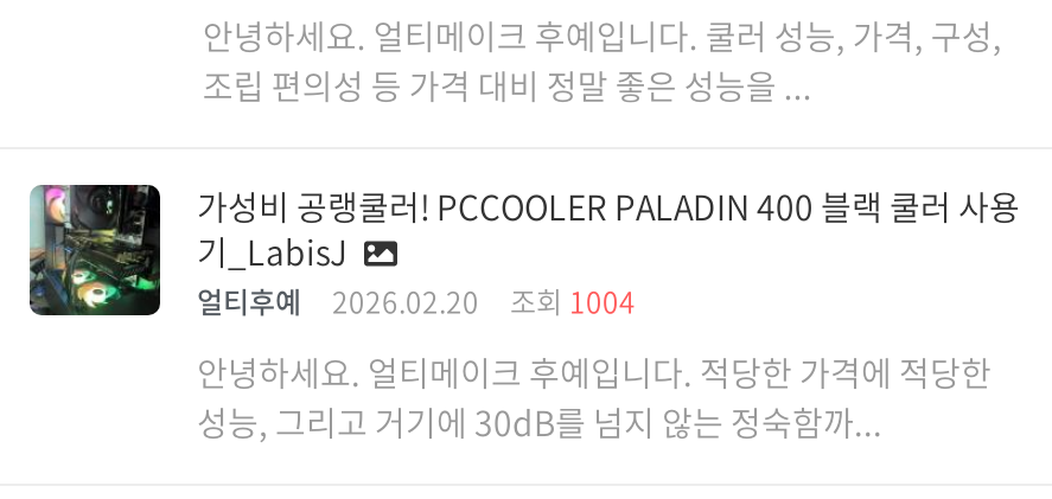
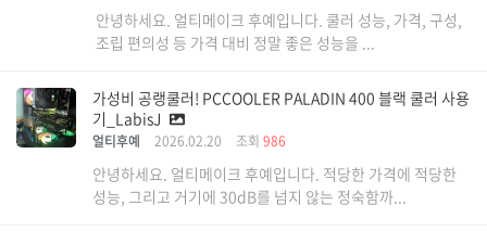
- 얼티후예 2026.02.20 조회 1004
+ 얼티후예 2026.02.20 조회 986
